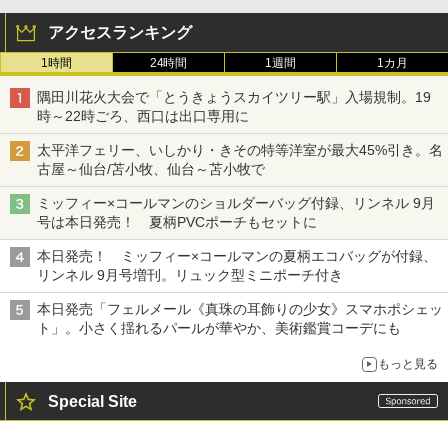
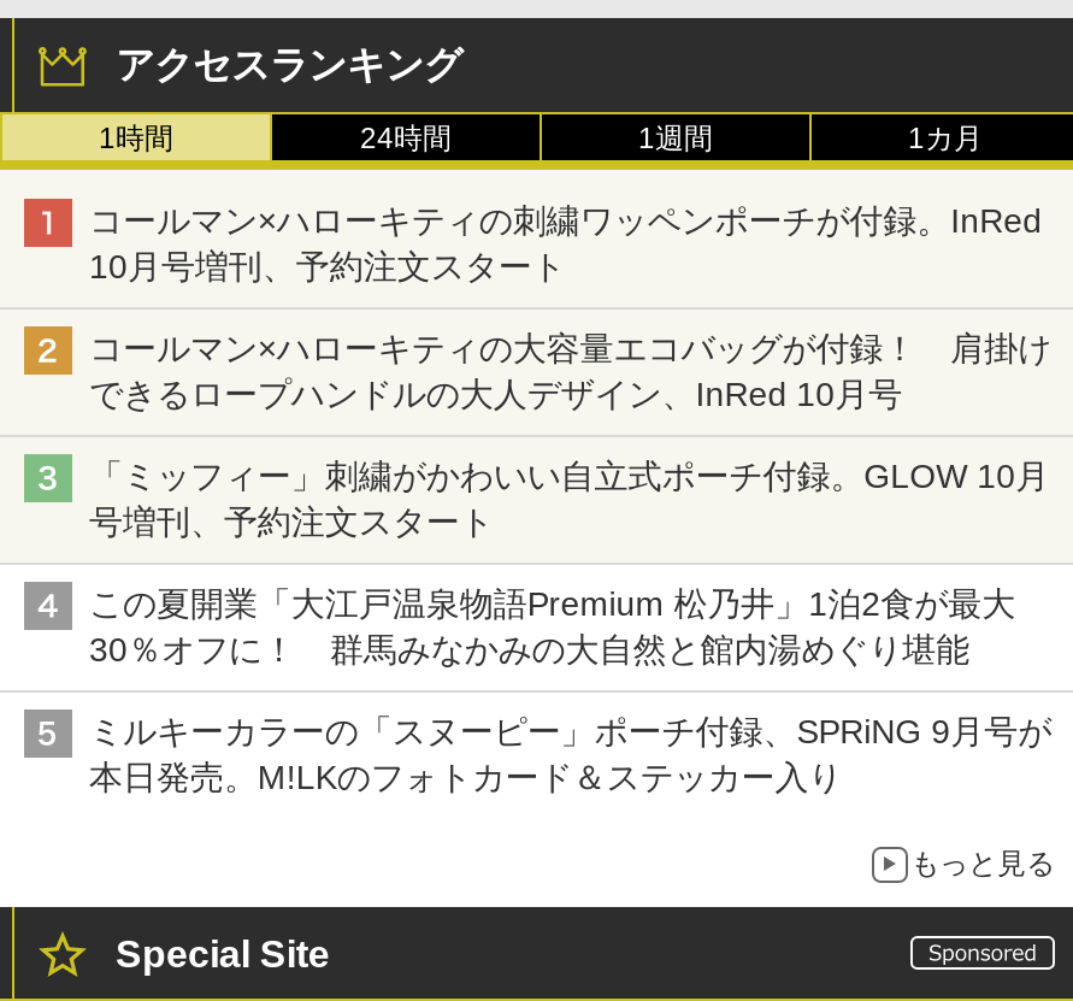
- 隅田川花火大会で「とうきょうスカイツリー駅」入場規制。19
- 時～22時ごろ、西口は出口専用に
+ コールマン×ハローキティの刺繍ワッペンポーチが付録。InRed
+ 10月号増刊、予約注文スタート

- 太平洋フェリー、いしかり・きその特等洋室が最大45%引き。名
- 古屋～仙台/苫小牧、仙台～苫小牧で
+ コールマン×ハローキティの大容量エコバッグが付録！ 肩掛け
+ できるロープハンドルの大人デザイン、InRed 10月号

- ミッフィー×コールマンのショルダーバッグ付録、リンネル 9月
- 号は本日発売！ 夏柄PVCポーチもセットに
+ 「ミッフィー」刺繍がかわいい自立式ポーチ付録。GLOW 10月
+ 号増刊、予約注文スタート

- 本日発売！ ミッフィー×コールマンの夏柄エコバッグが付録、
- リンネル 9月号増刊。リュック型ミニポーチ付き
+ この夏開業「大江戸温泉物語Premium 松乃井」1泊2食が最大
+ 30％オフに！ 群馬みなかみの大自然と館内湯めぐり堪能

- 本日発売「フェルメール《真珠の耳飾りの少女》スマホポシェッ
- ト」。小さく揺れるパールが華やか、美術鑑賞コーデにも
+ ミルキーカラーの「スヌーピー」ポーチ付録、SPRiNG 9月号が
+ 本日発売。M!LKのフォトカード＆ステッカー入り
